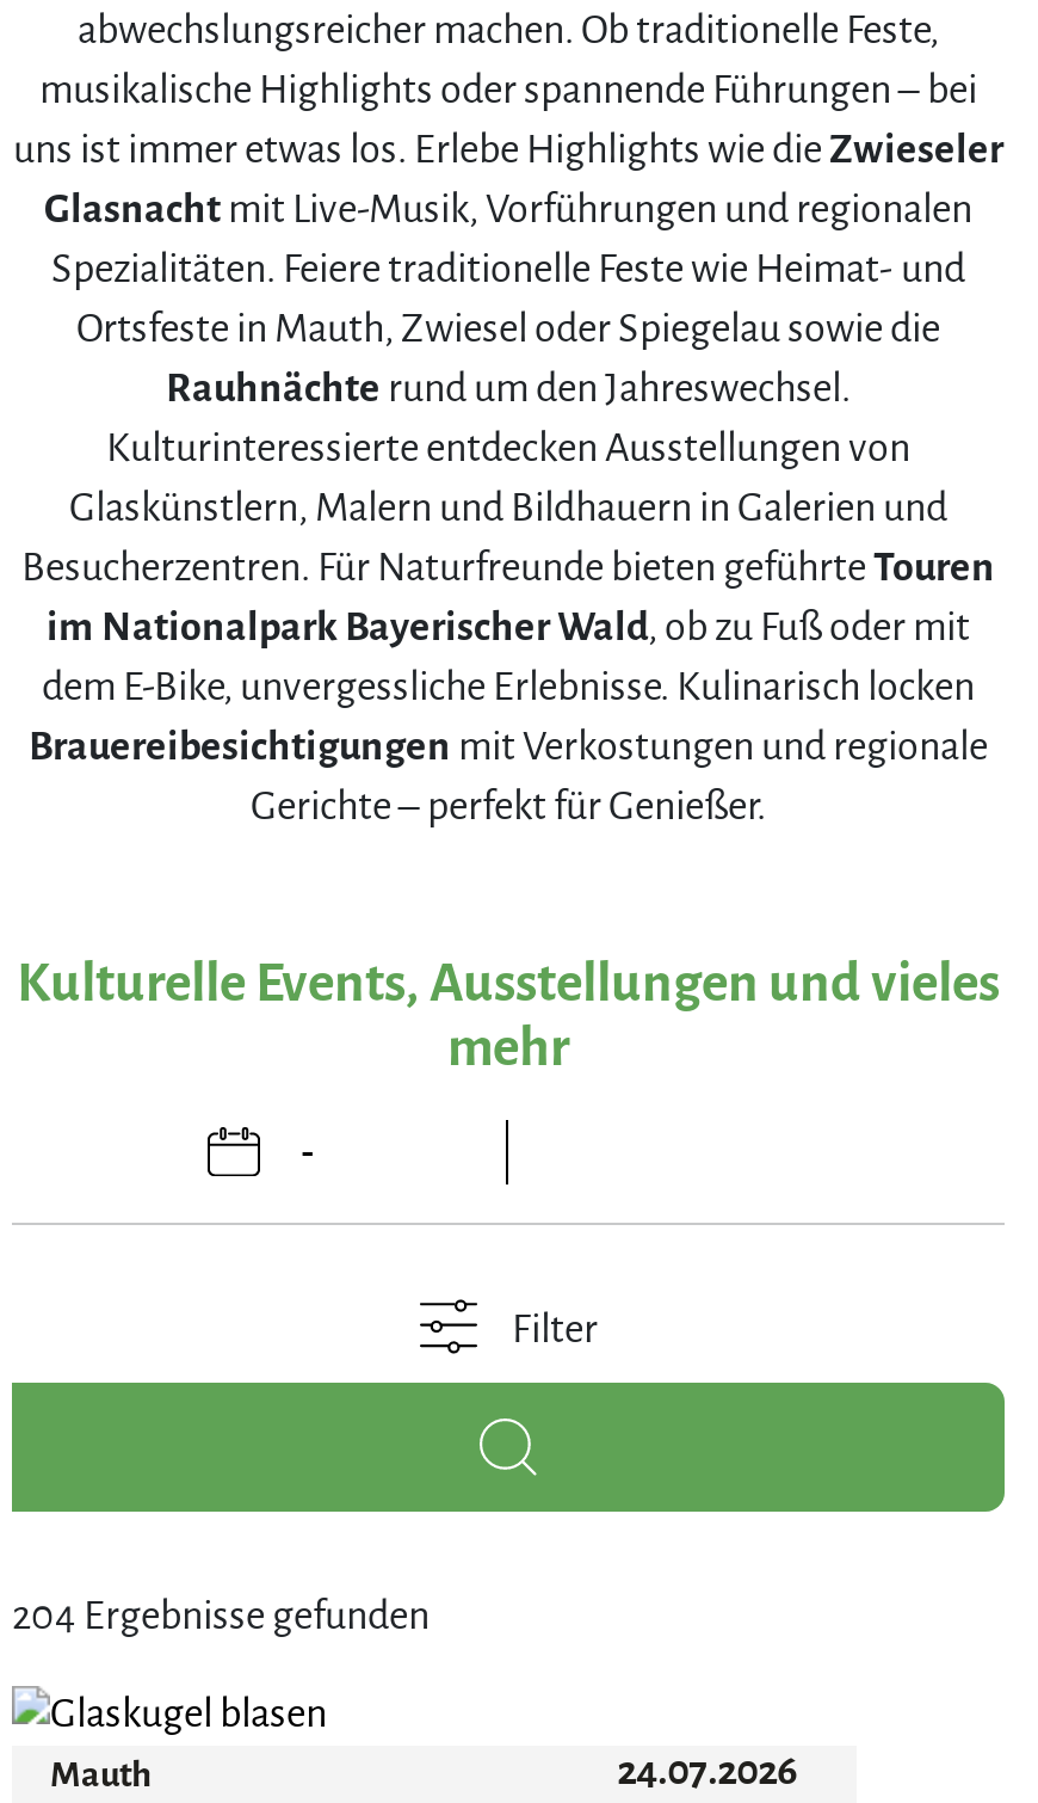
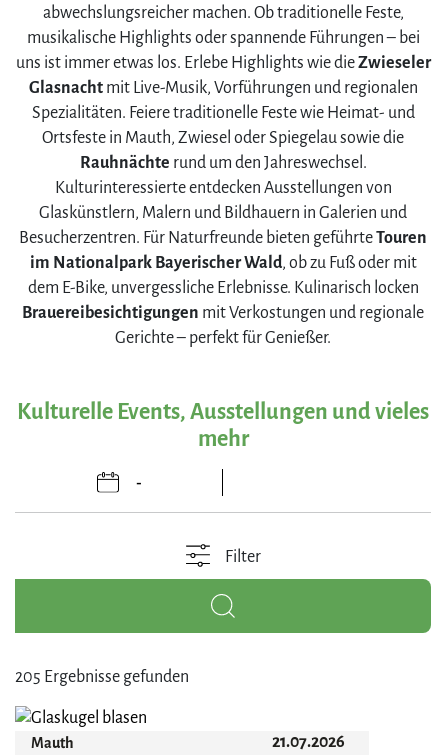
- 204 Ergebnisse gefunden
+ 205 Ergebnisse gefunden

- 24.07.2026
+ 21.07.2026
